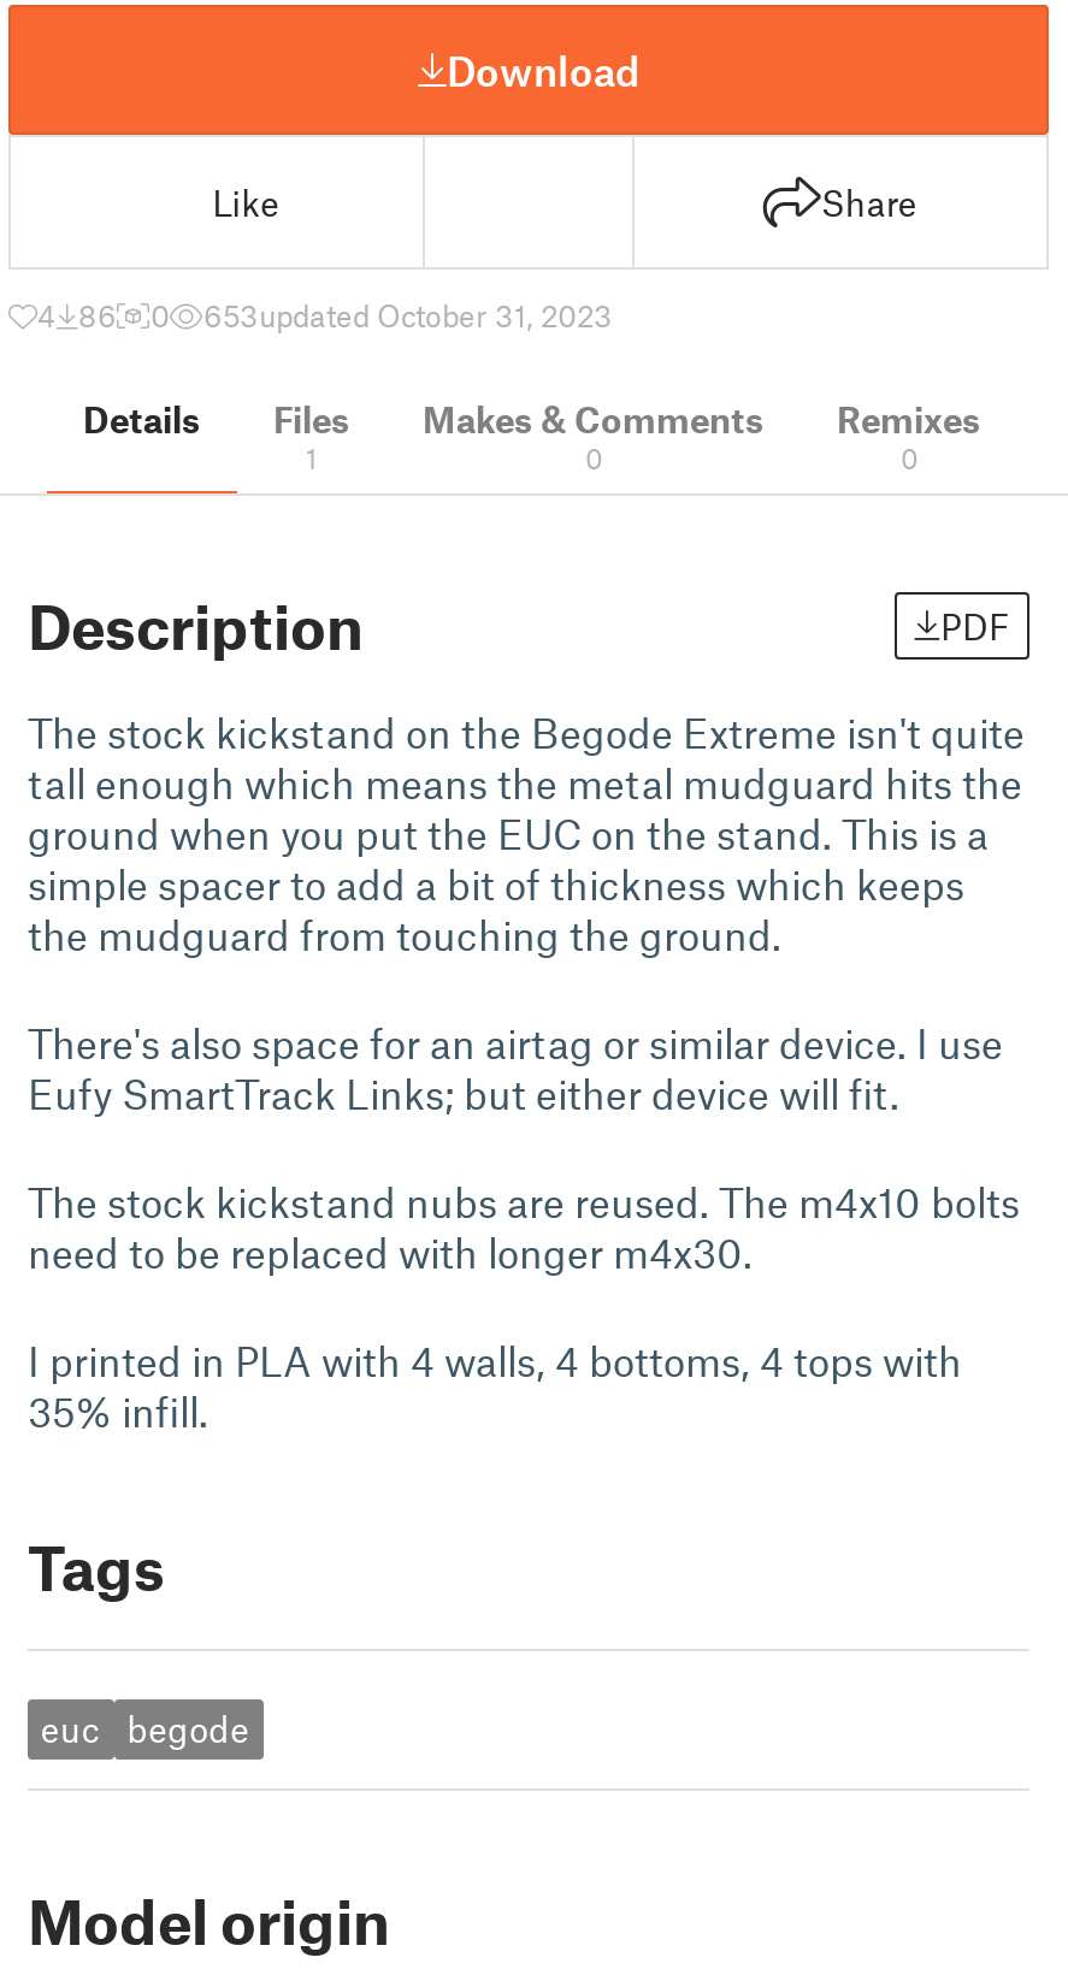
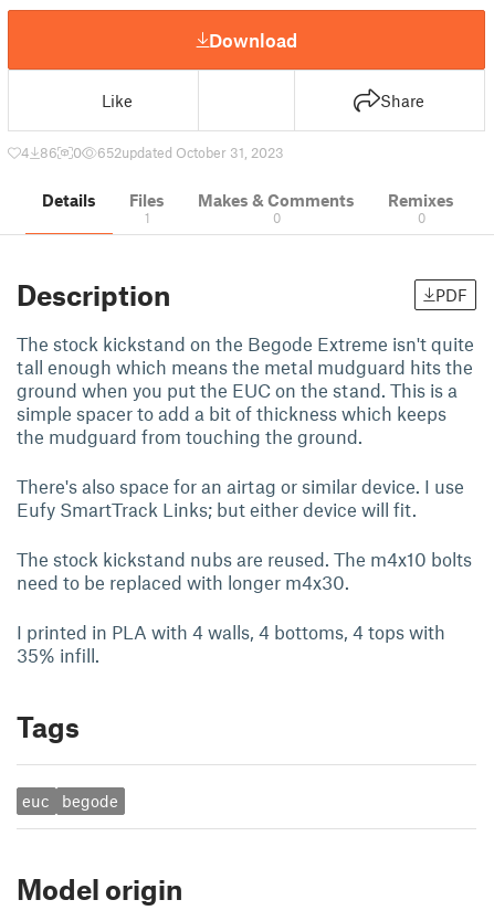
- 653updated October 31, 2023
+ 652updated October 31, 2023
